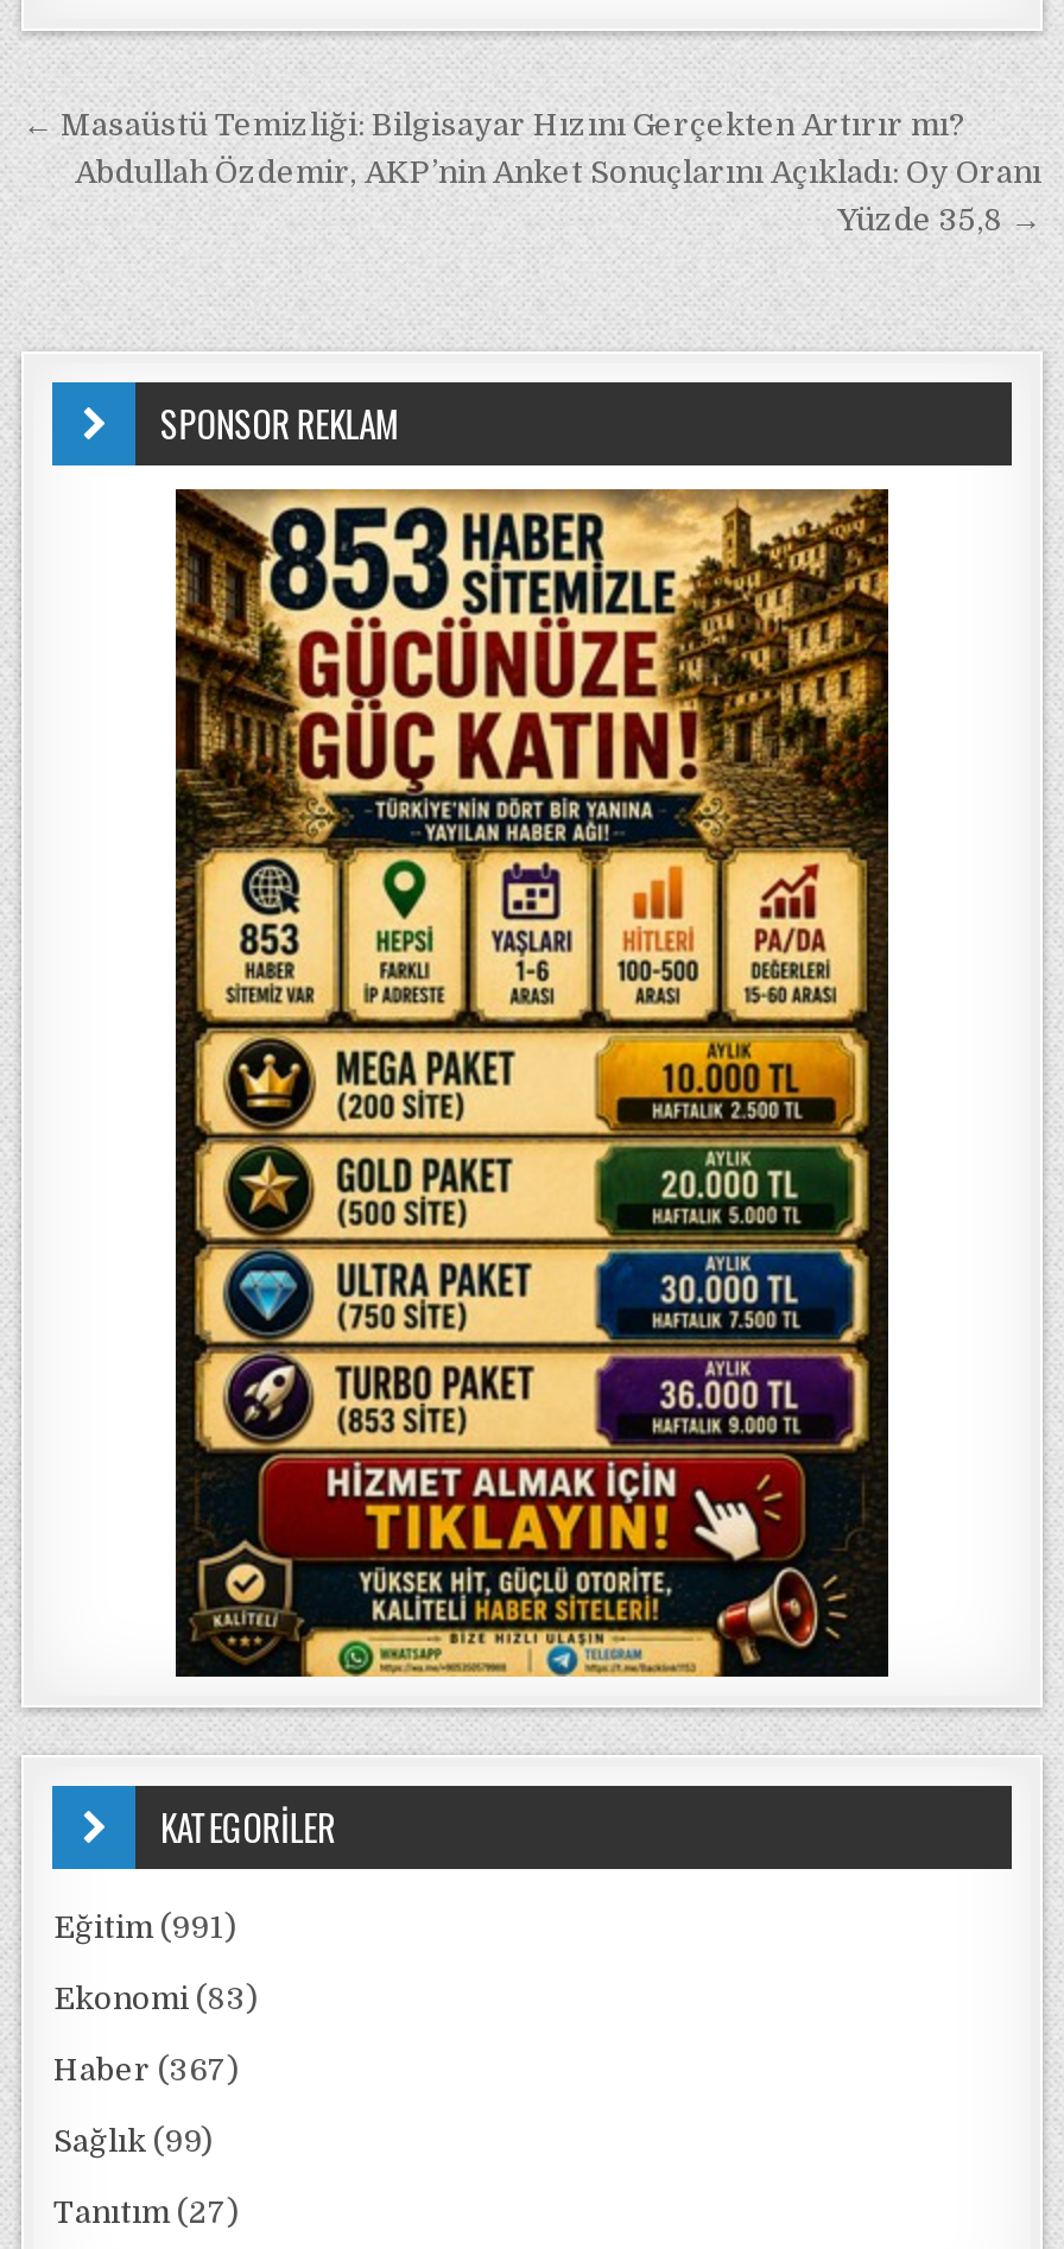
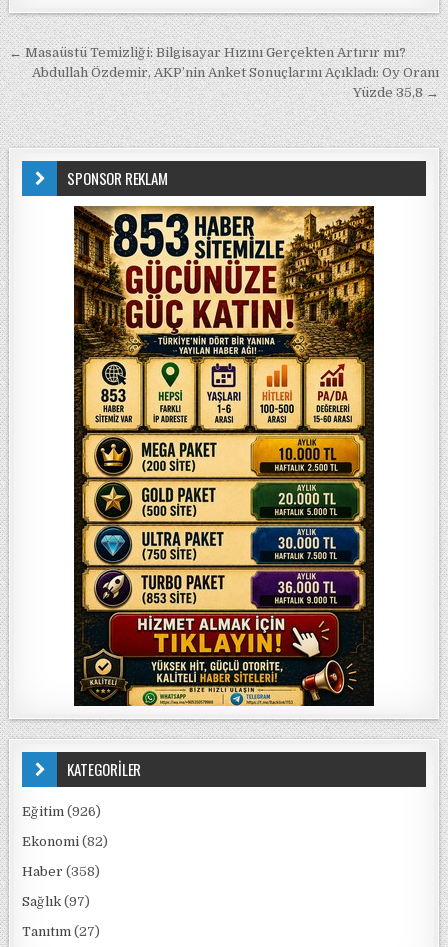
- Eğitim (991)
+ Eğitim (926)

- Ekonomi (83)
+ Ekonomi (82)

- Haber (367)
+ Haber (358)

- Sağlık (99)
+ Sağlık (97)
